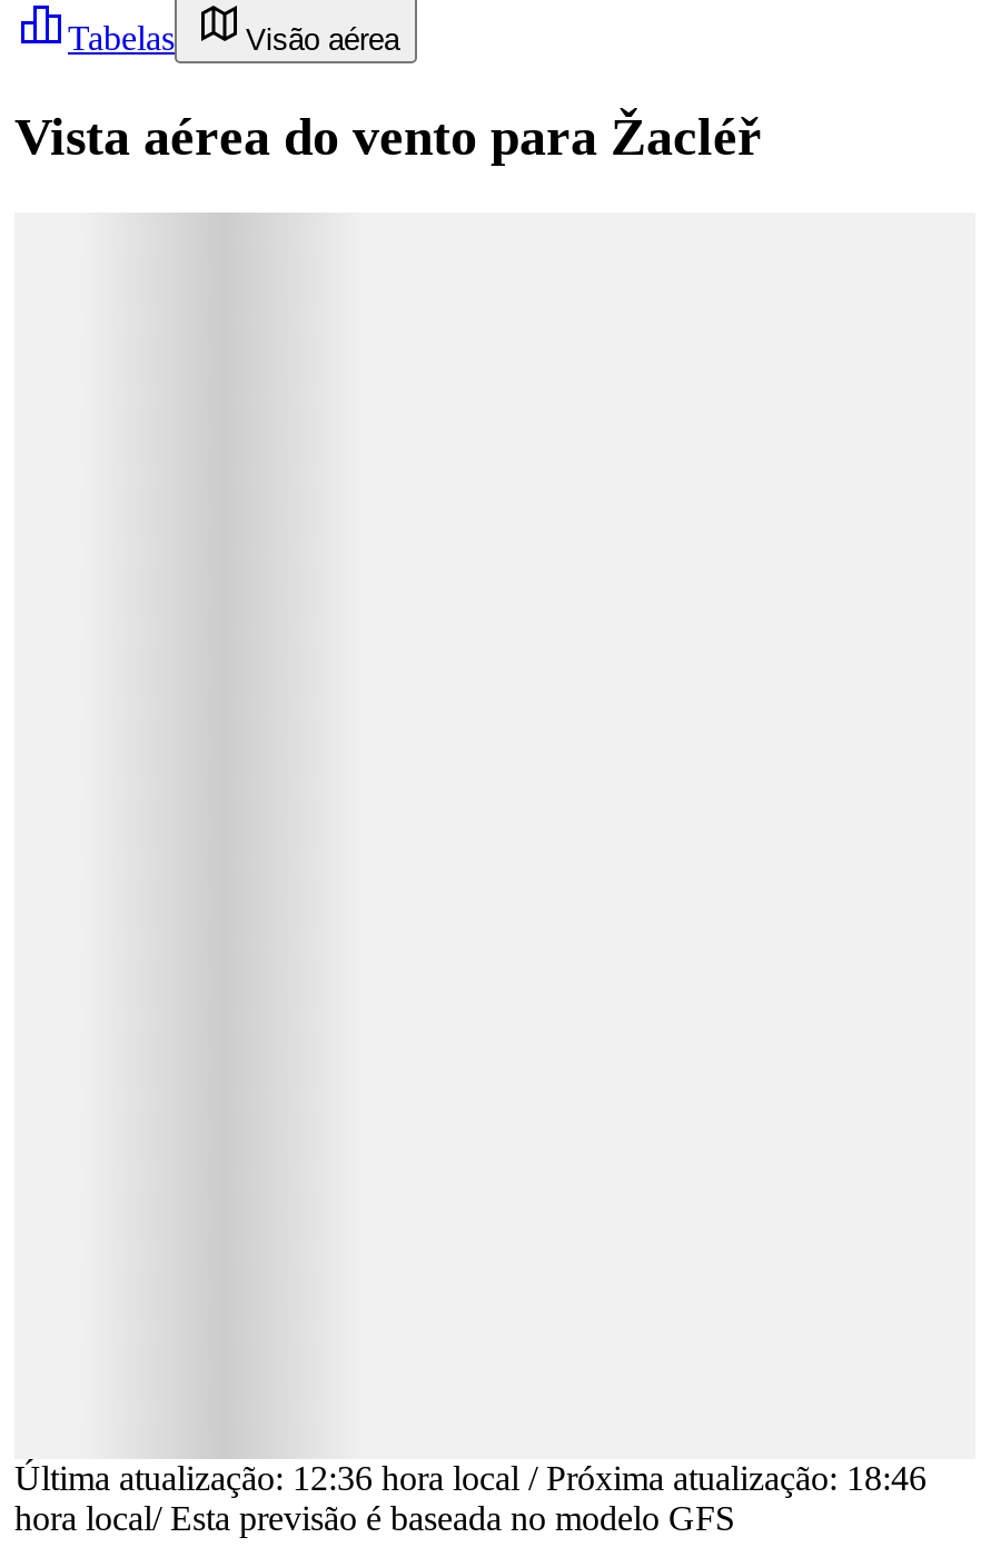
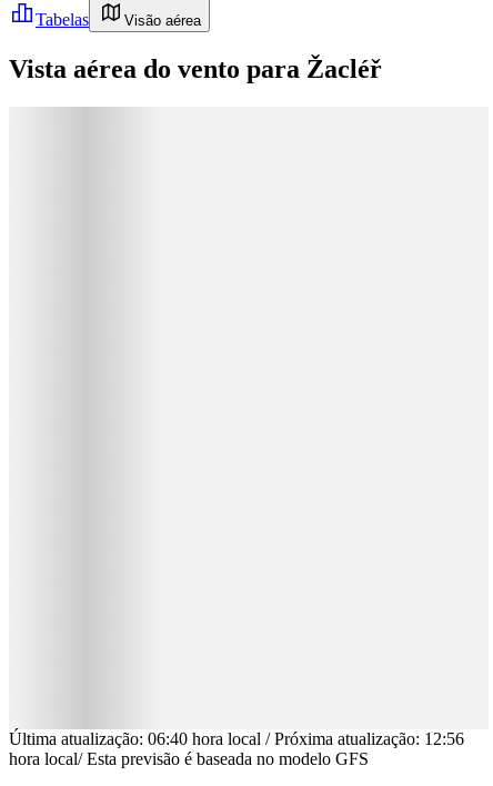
- Última atualização: 12:36 hora local / Próxima atualização: 18:46
+ Última atualização: 06:40 hora local / Próxima atualização: 12:56
